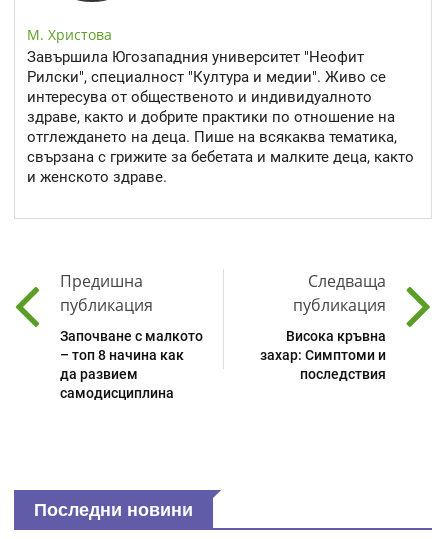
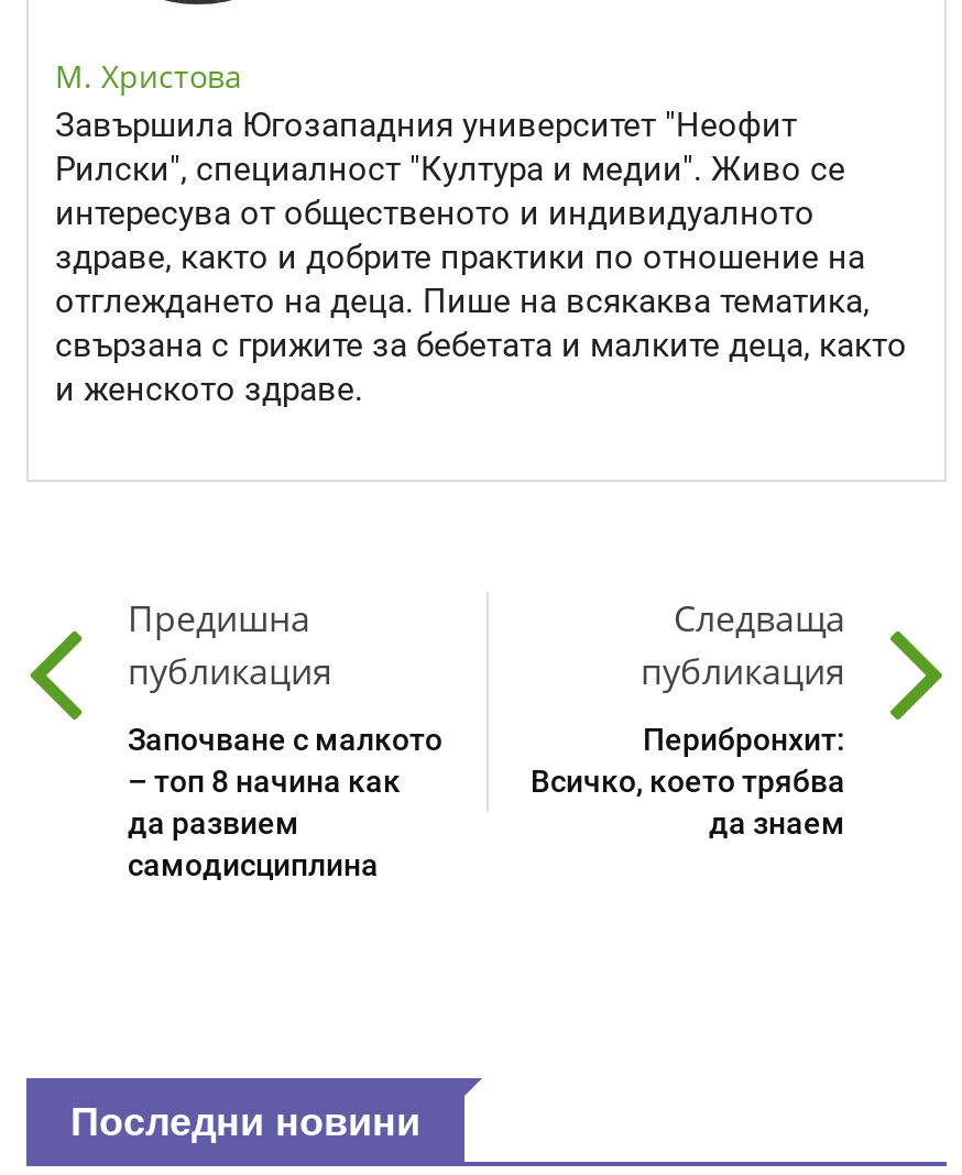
- Висока кръвна
- захар: Симптоми и
- последствия
+ Перибронхит:
+ Всичко, което трябва
+ да знаем
